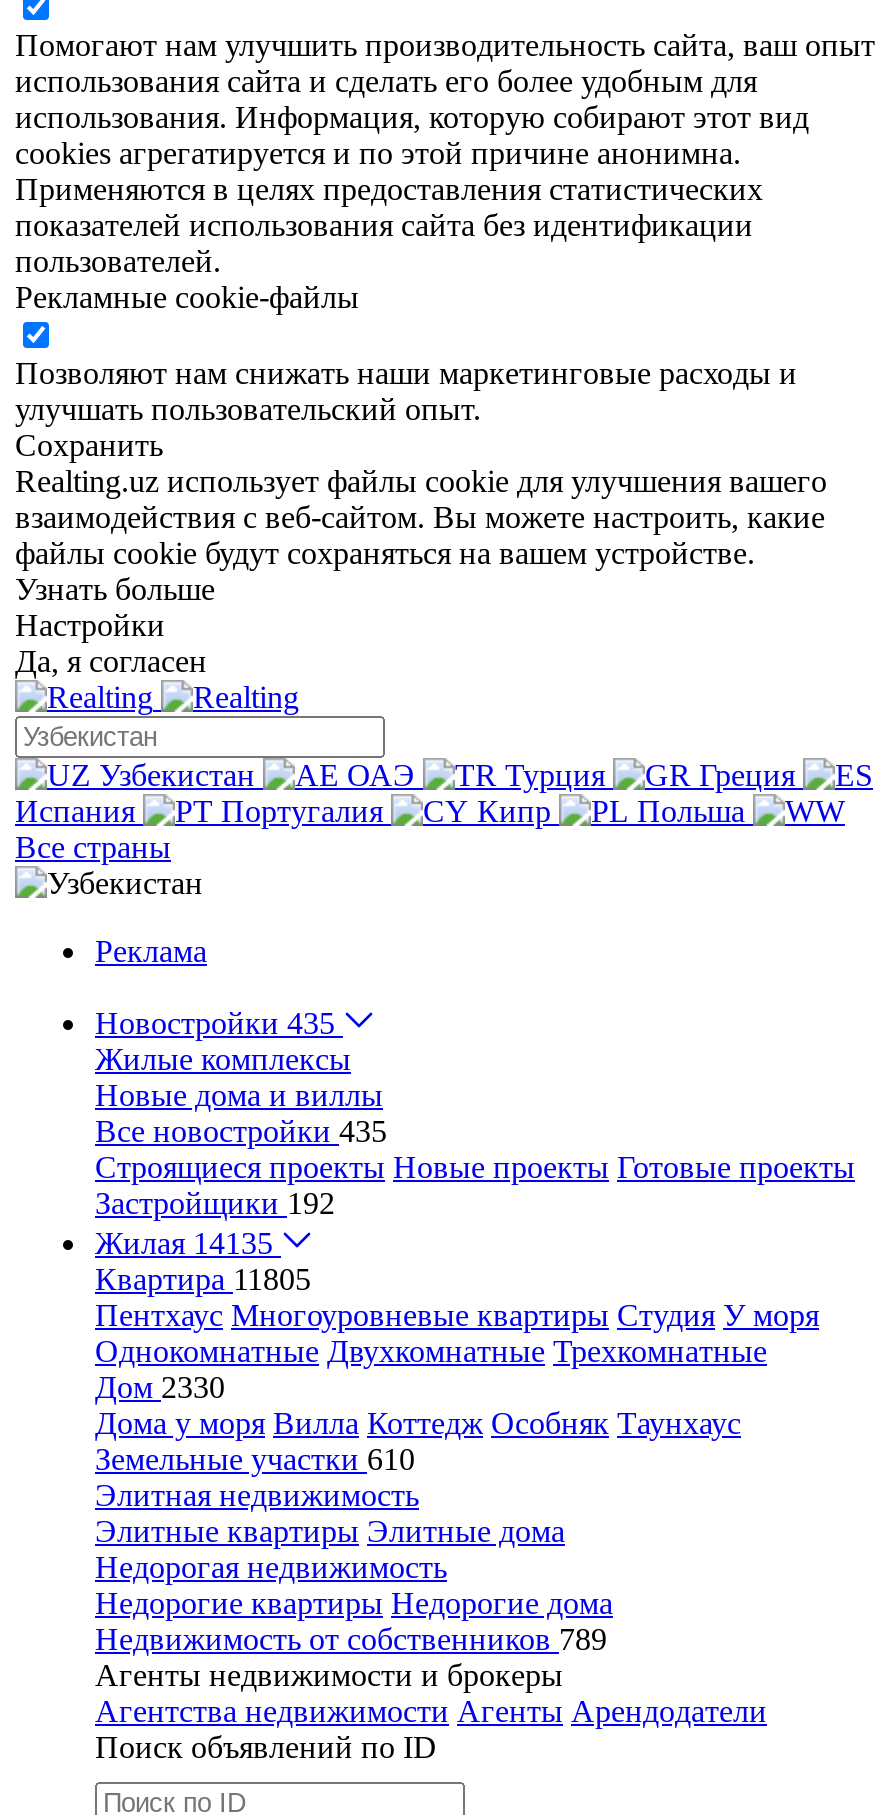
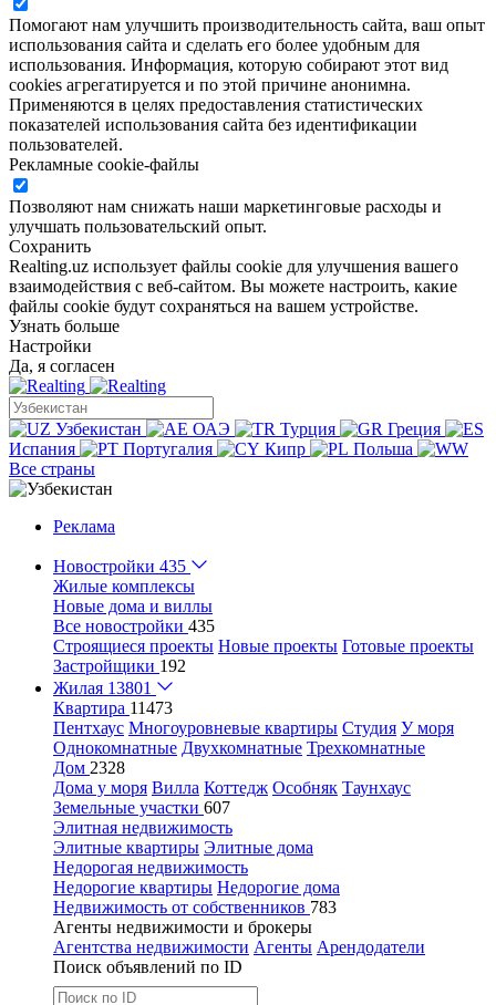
- Жилая 14135
+ Жилая 13801

- Квартира 11805
+ Квартира 11473

- Дом 2330
+ Дом 2328

- Земельные участки 610
+ Земельные участки 607

- Недвижимость от собственников 789
+ Недвижимость от собственников 783
